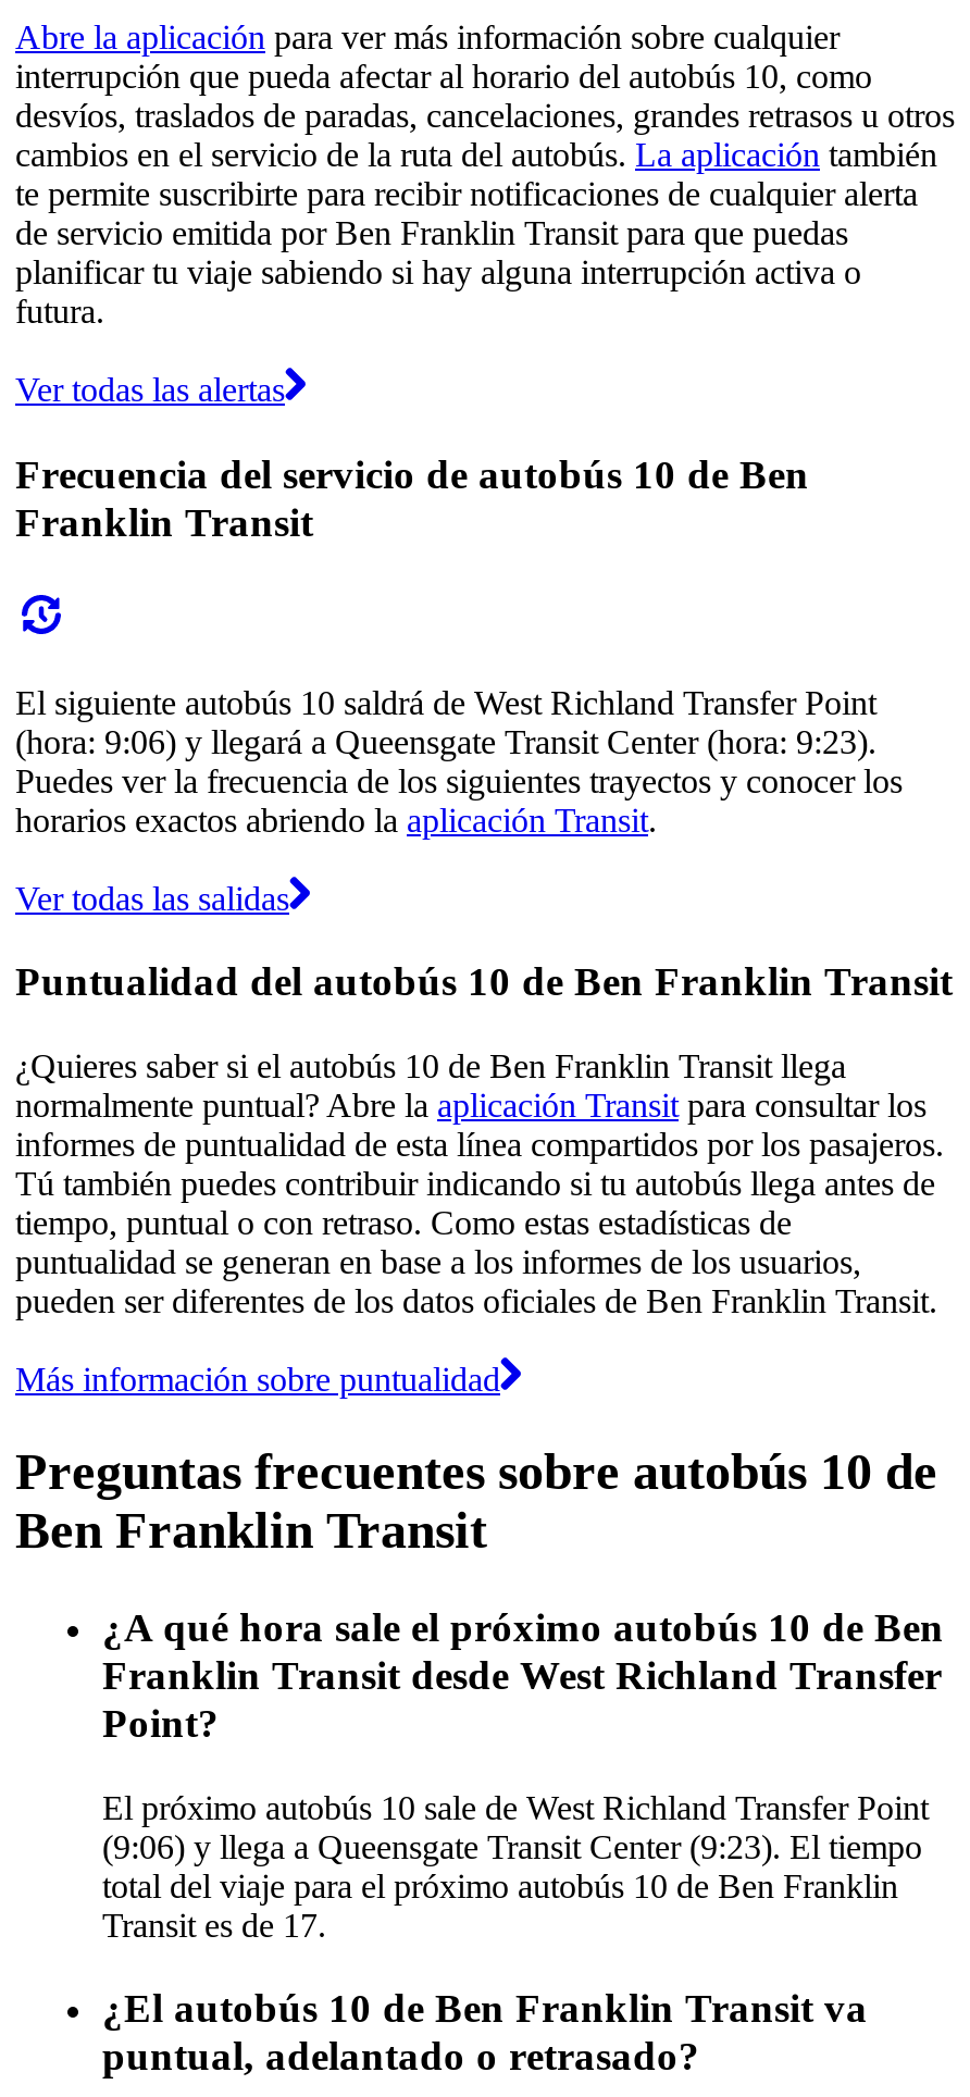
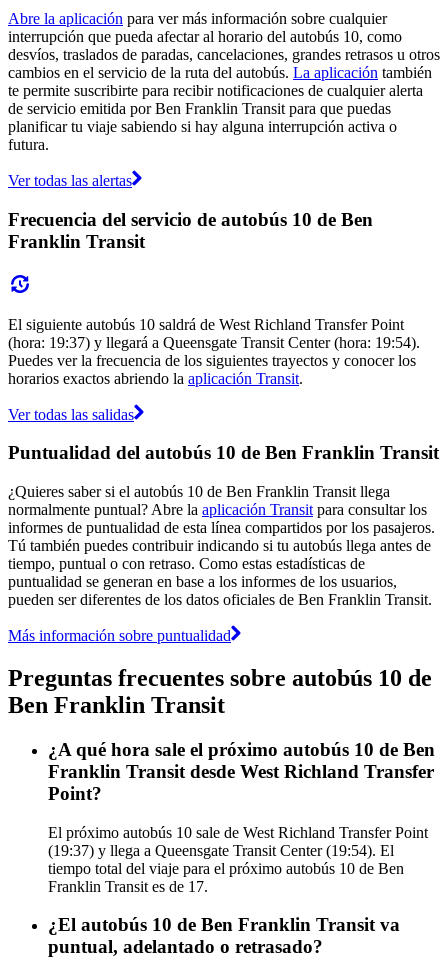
- (hora: 9:06) y llegará a Queensgate Transit Center (hora: 9:23).
+ (hora: 19:37) y llegará a Queensgate Transit Center (hora: 19:54).

- (9:06) y llega a Queensgate Transit Center (9:23). El tiempo
- total del viaje para el próximo autobús 10 de Ben Franklin
- Transit es de 17.
+ (19:37) y llega a Queensgate Transit Center (19:54). El
+ tiempo total del viaje para el próximo autobús 10 de Ben
+ Franklin Transit es de 17.
